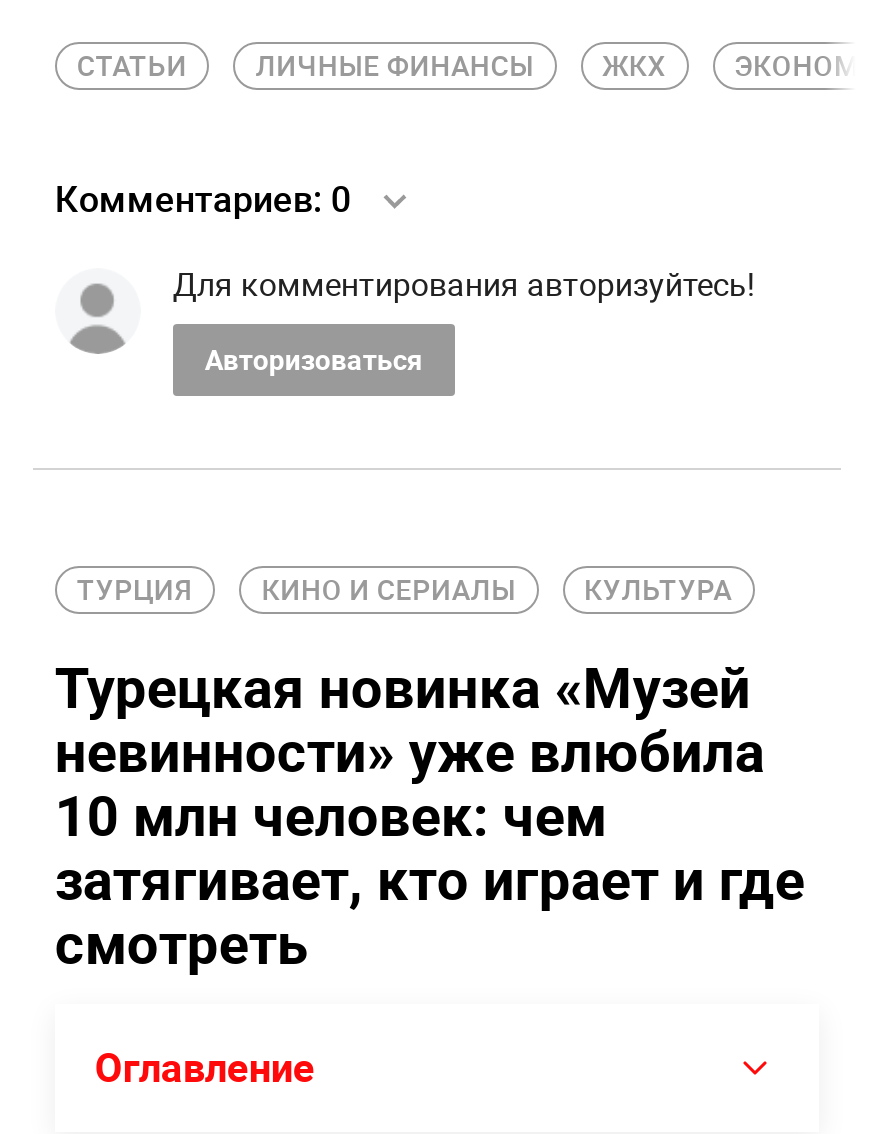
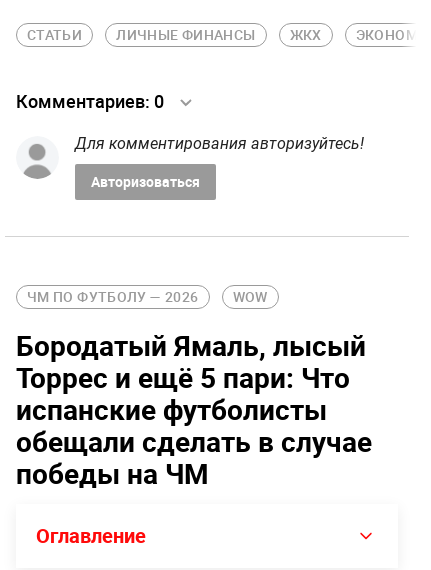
- ТУРЦИЯ
- КИНО И СЕРИАЛЫ
- КУЛЬТУРА
+ ЧМ ПО ФУТБОЛУ — 2026
+ WOW

- Турецкая новинка «Музей
- невинности» уже влюбила
- 10 млн человек: чем
- затягивает, кто играет и где
- смотреть
+ Бородатый Ямаль, лысый
+ Торрес и ещё 5 пари: Что
+ испанские футболисты
+ обещали сделать в случае
+ победы на ЧМ
